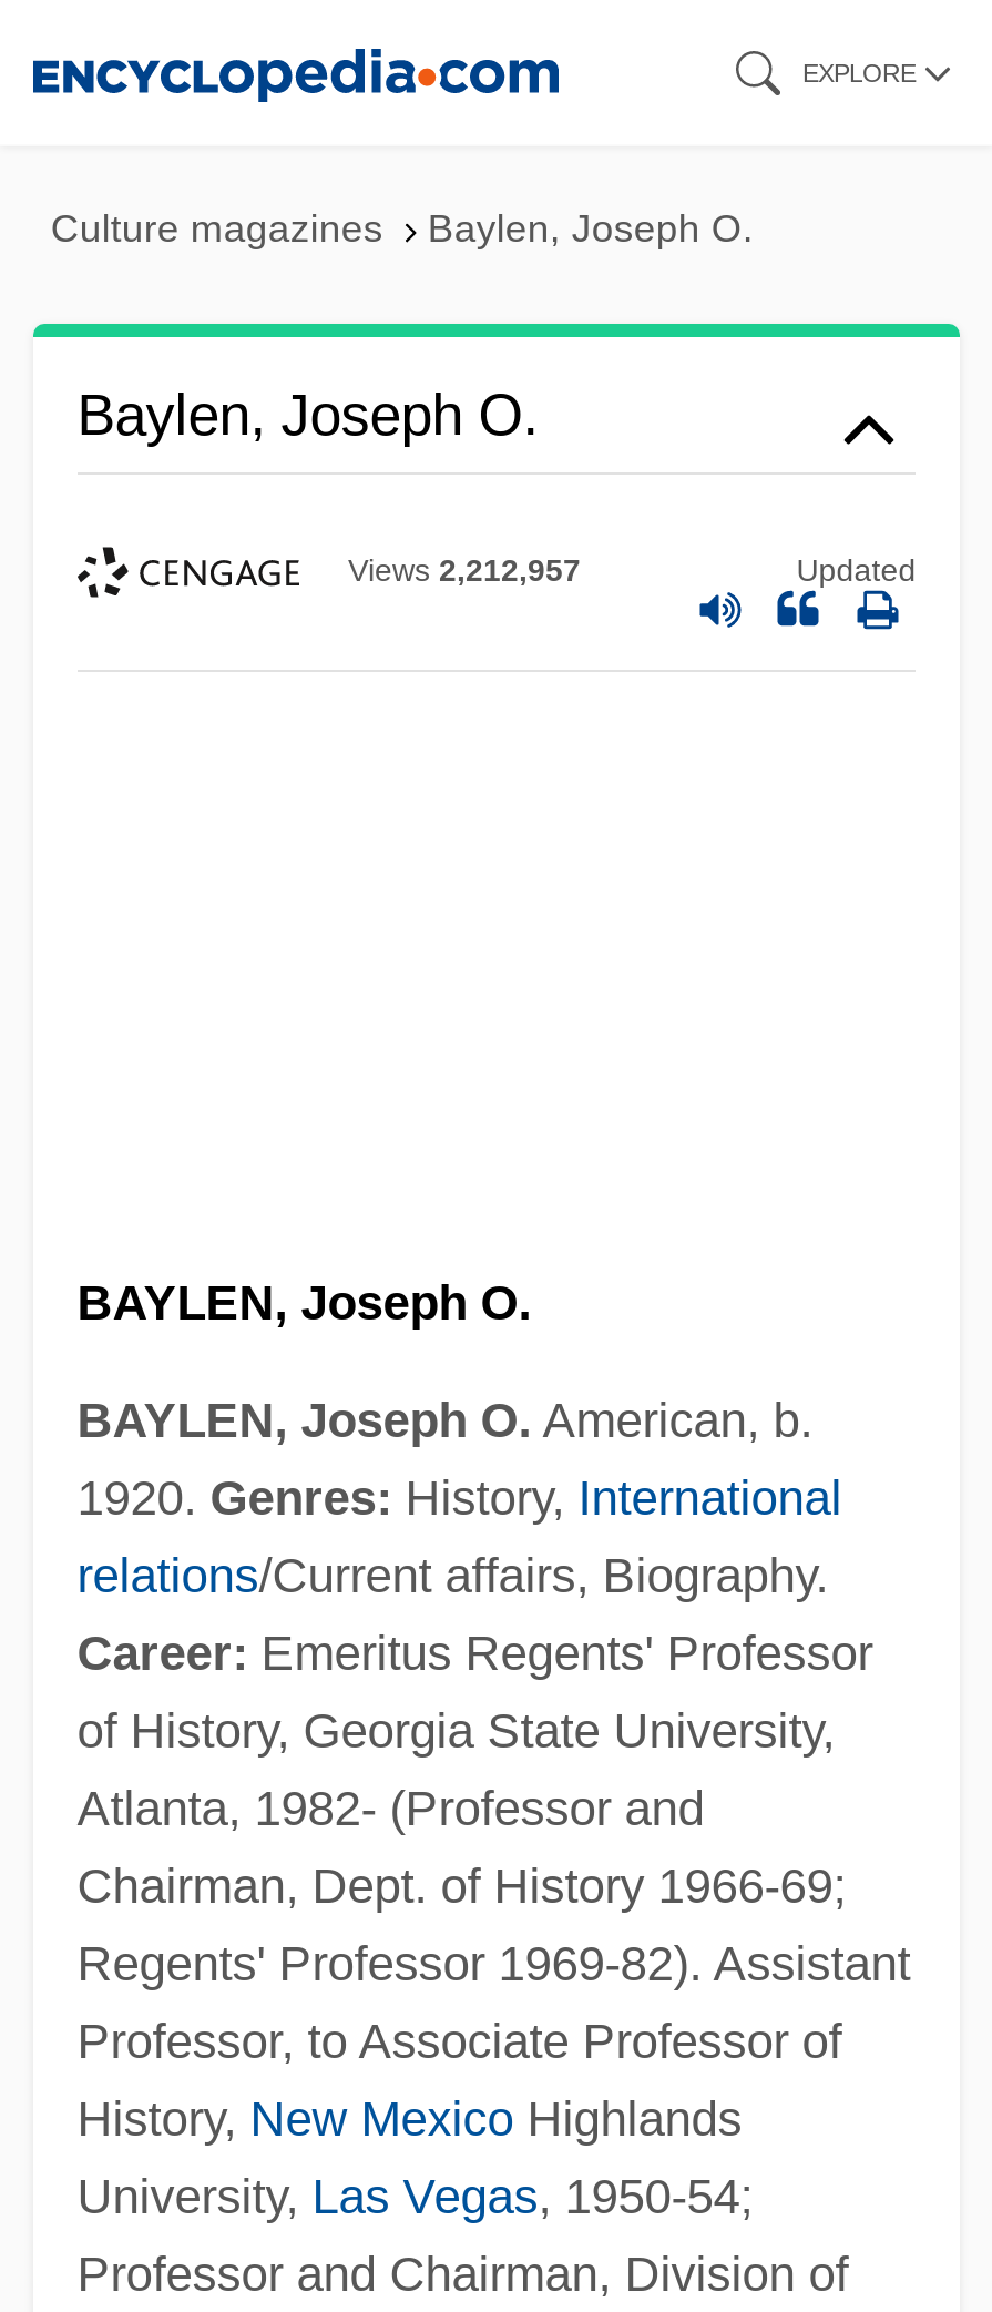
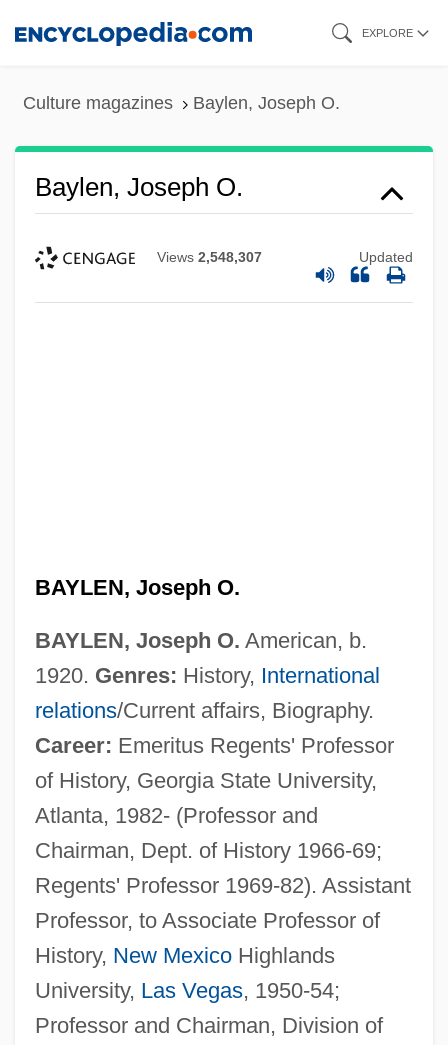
- Views 2,212,957
+ Views 2,548,307
